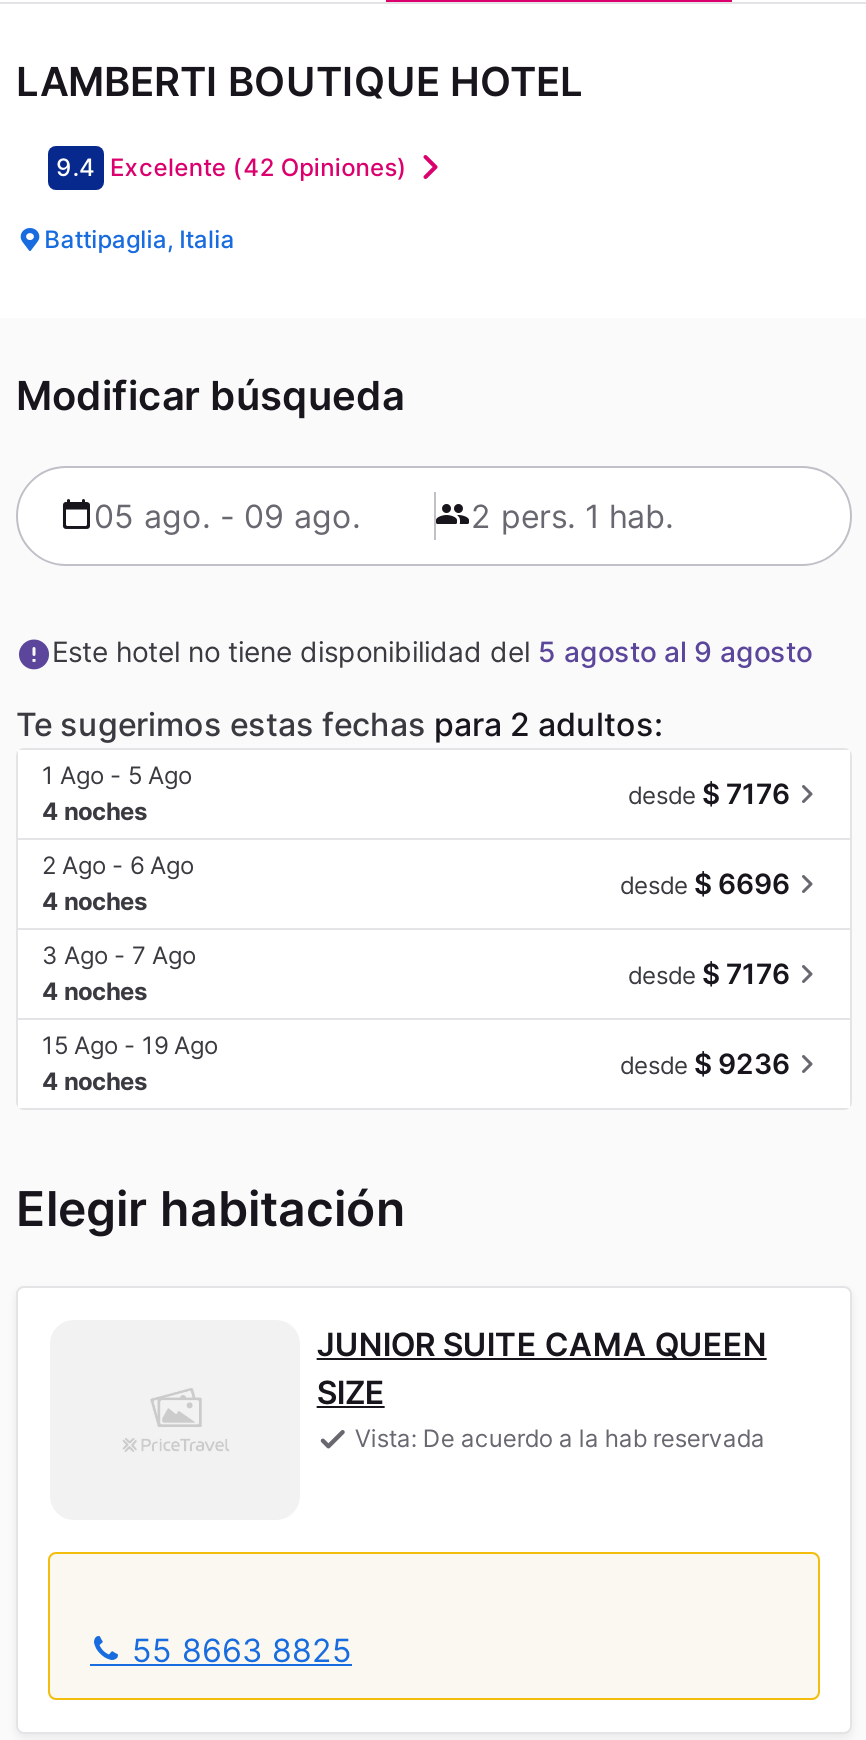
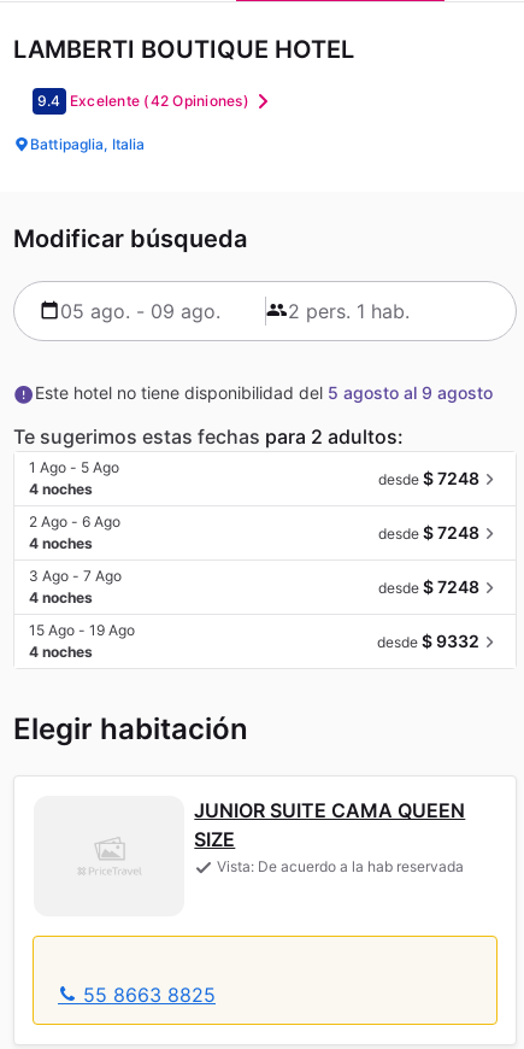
- desde $ 7176
+ desde $ 7248

- desde $ 6696
+ desde $ 7248

- desde $ 7176
+ desde $ 7248

- desde $ 9236
+ desde $ 9332
